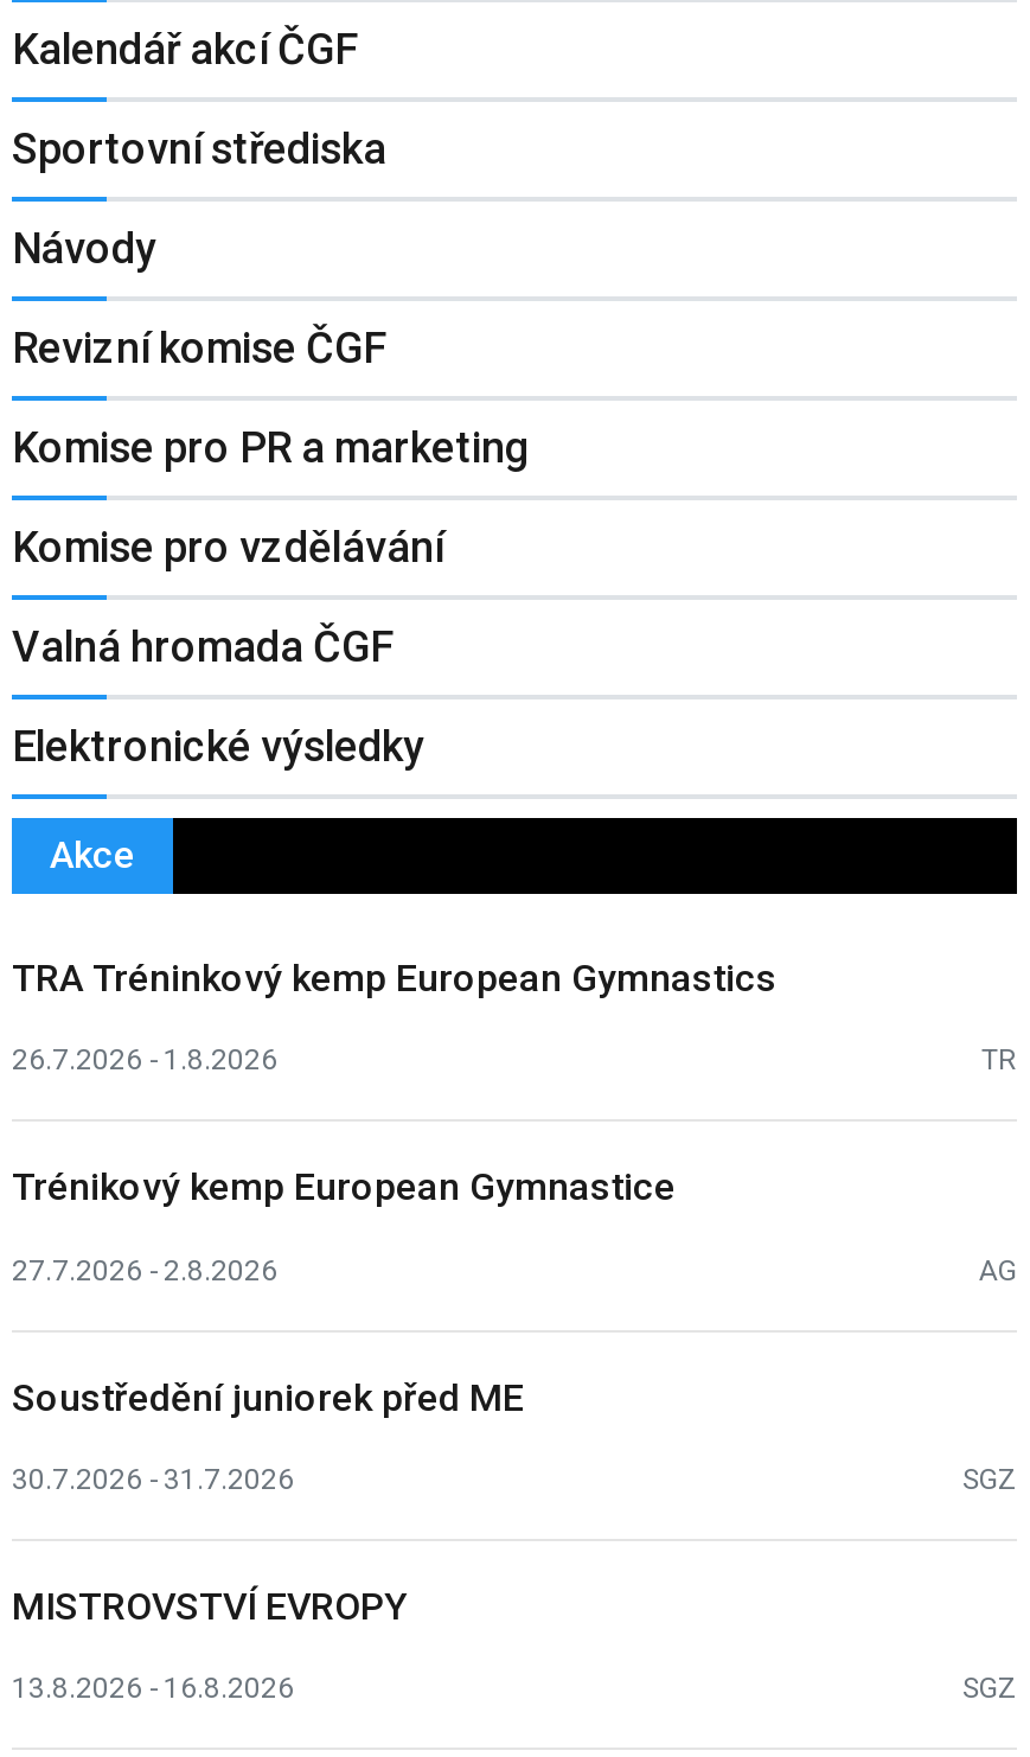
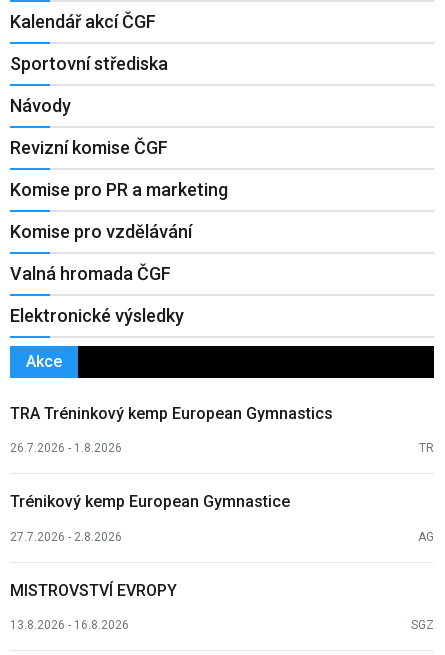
- Soustředění juniorek před ME
- 30.7.2026 - 31.7.2026
- SGZ
